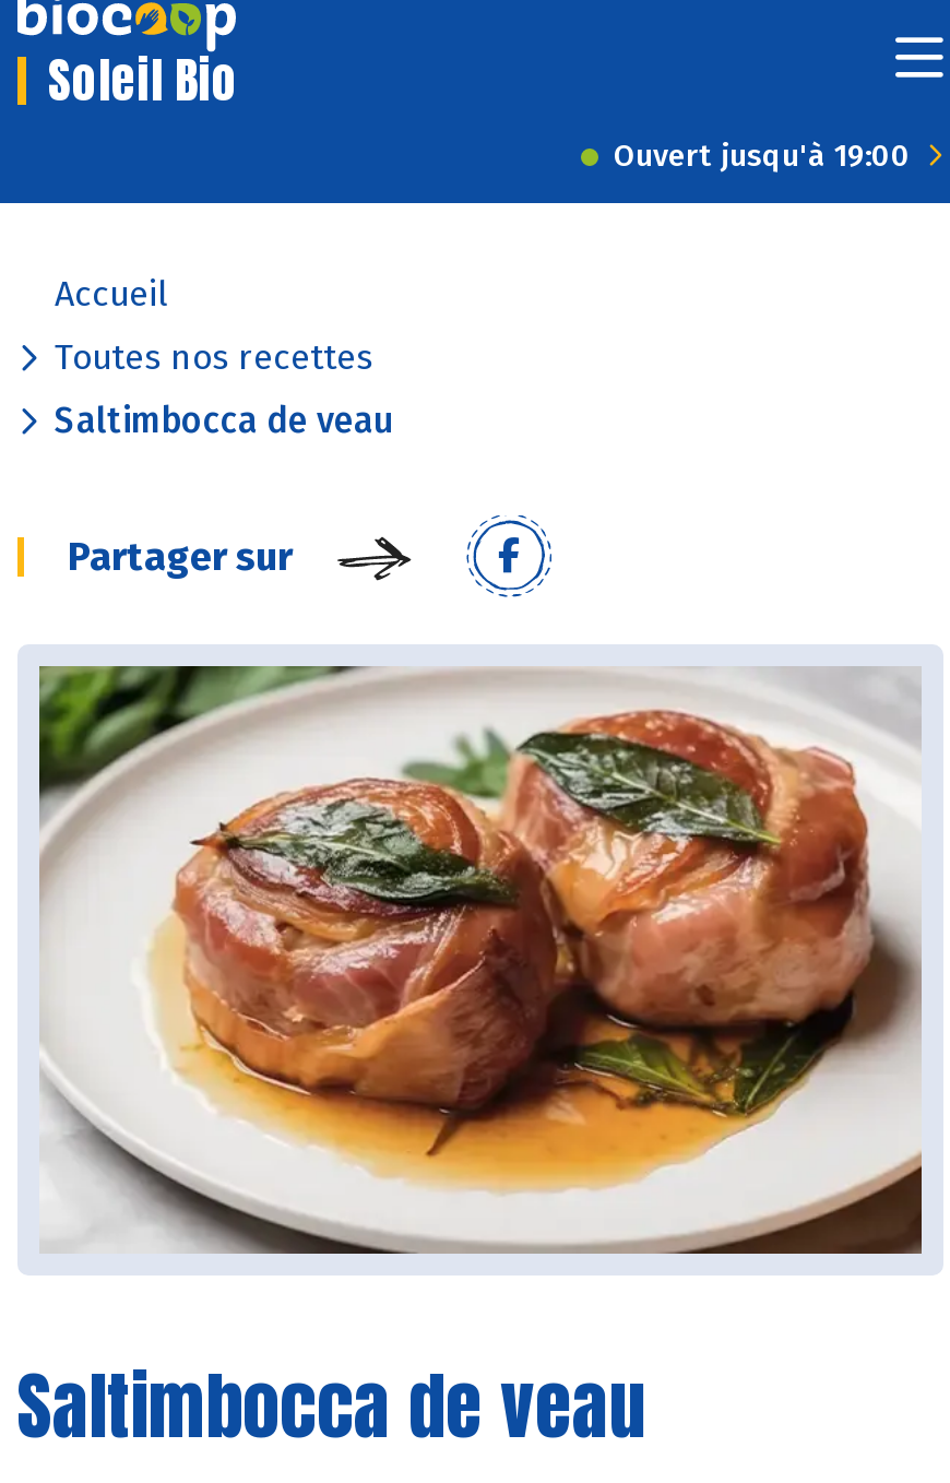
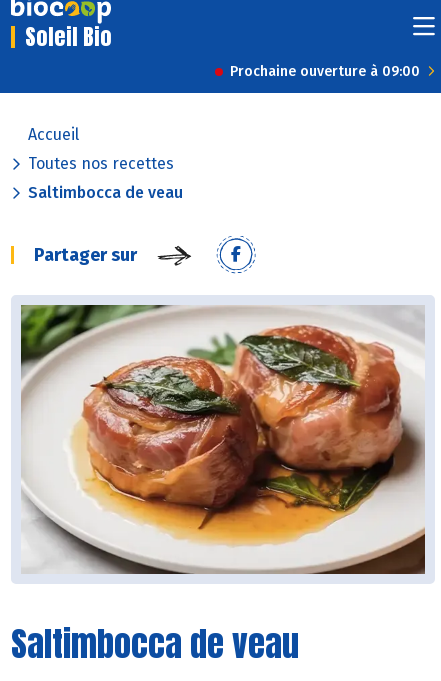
- Ouvert jusqu'à 19:00
+ Prochaine ouverture à 09:00
